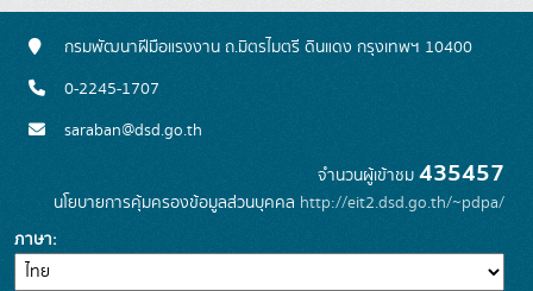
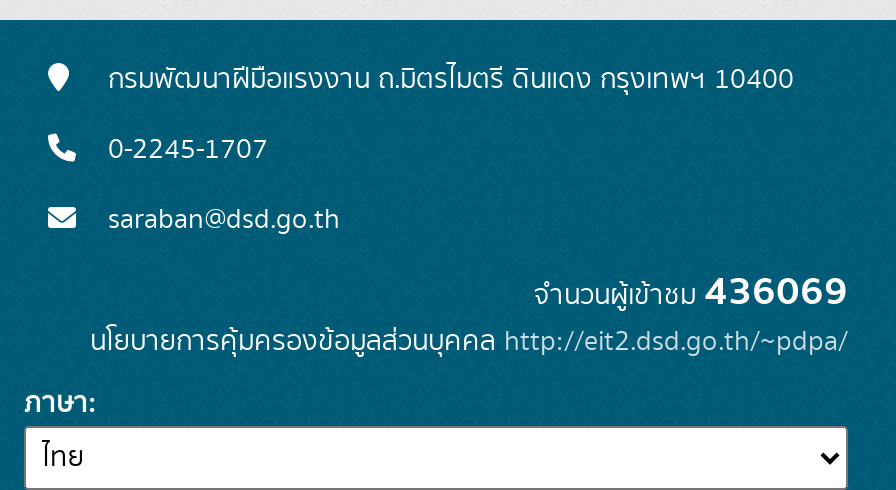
- จำนวนผู้เข้าชม435457
+ จำนวนผู้เข้าชม436069
